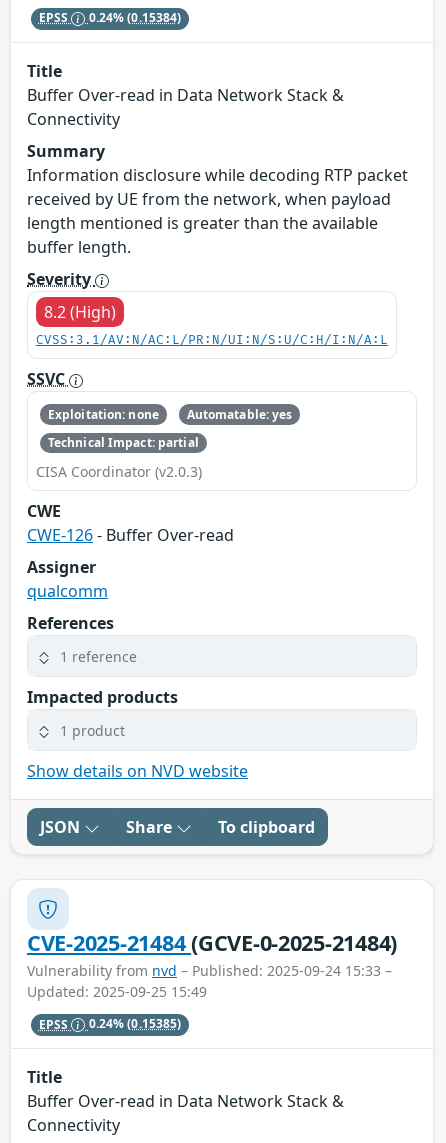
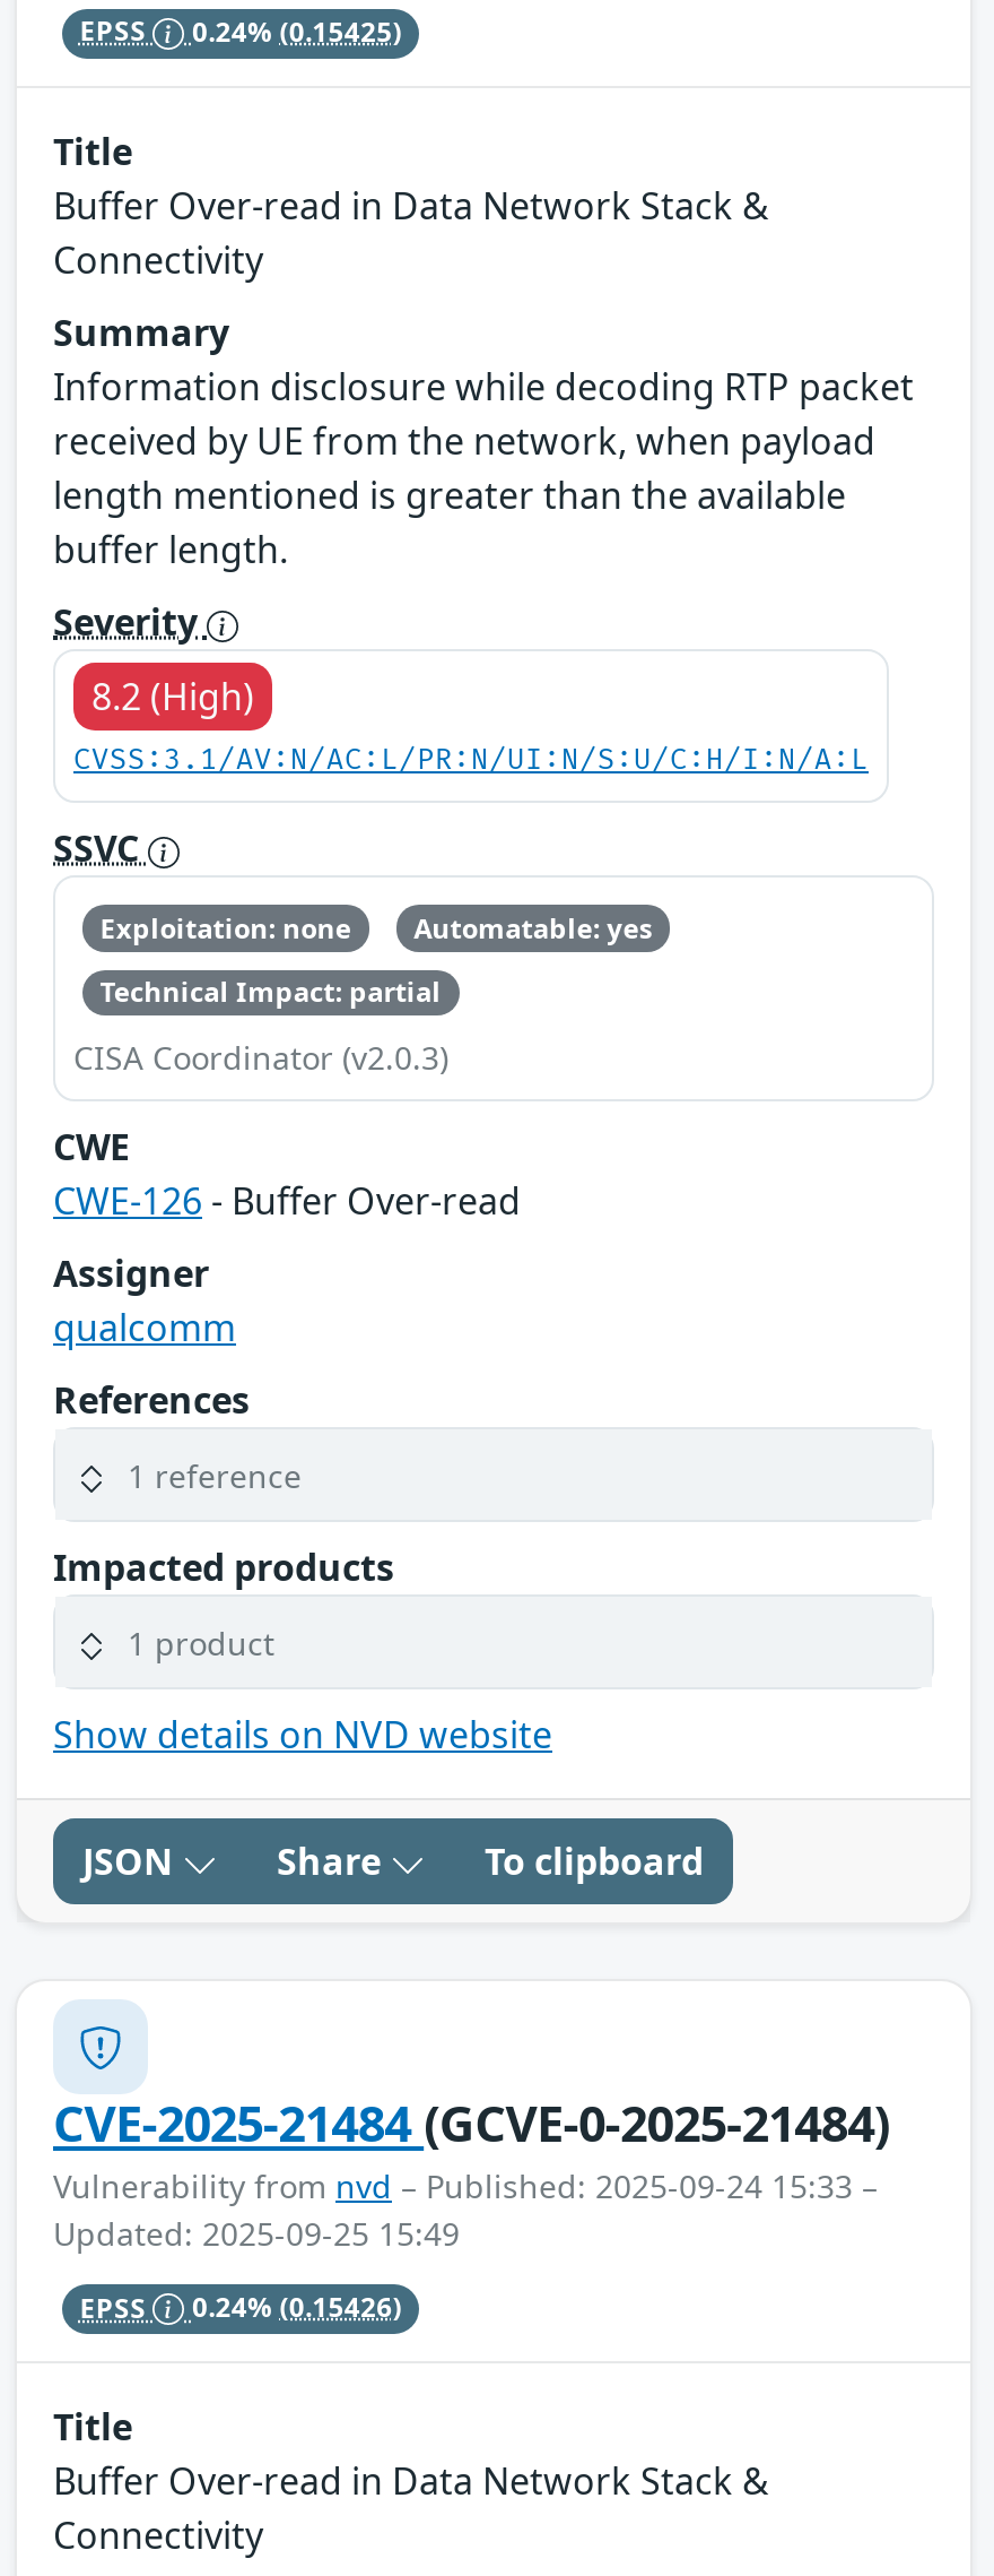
- EPSS 0.24% (0.15384)
+ EPSS 0.24% (0.15425)

- EPSS 0.24% (0.15385)
+ EPSS 0.24% (0.15426)
